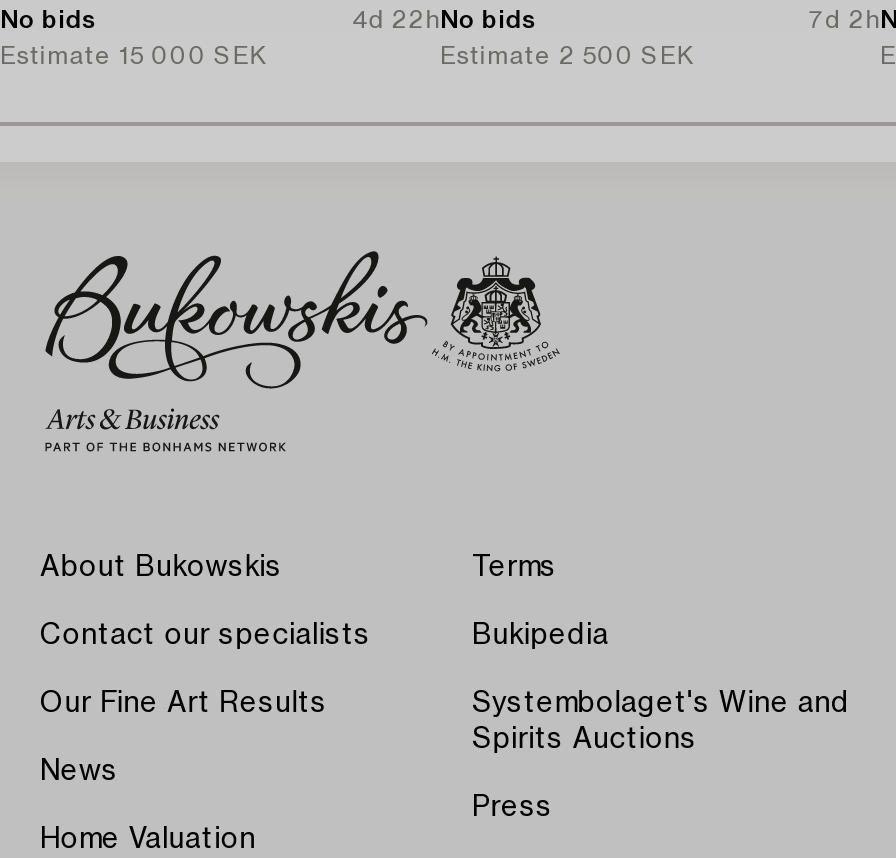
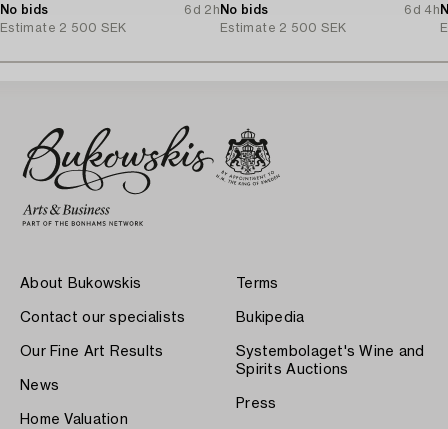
- 4d 22h No bids
+ 6d 2h No bids

- 7d 2h
+ 6d 4h

- Estimate 15 000 SEK
+ Estimate 2 500 SEK
